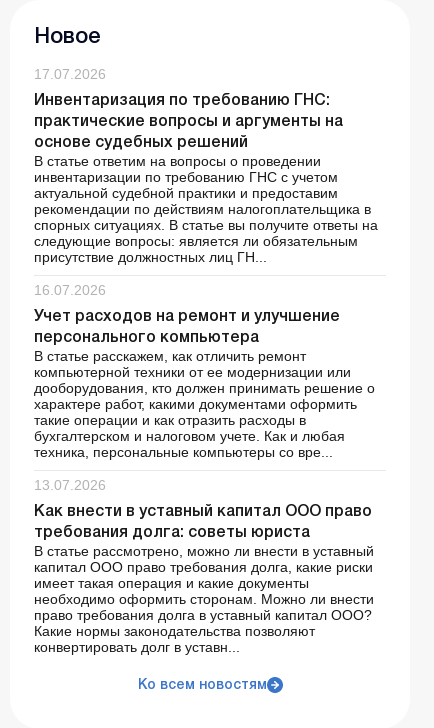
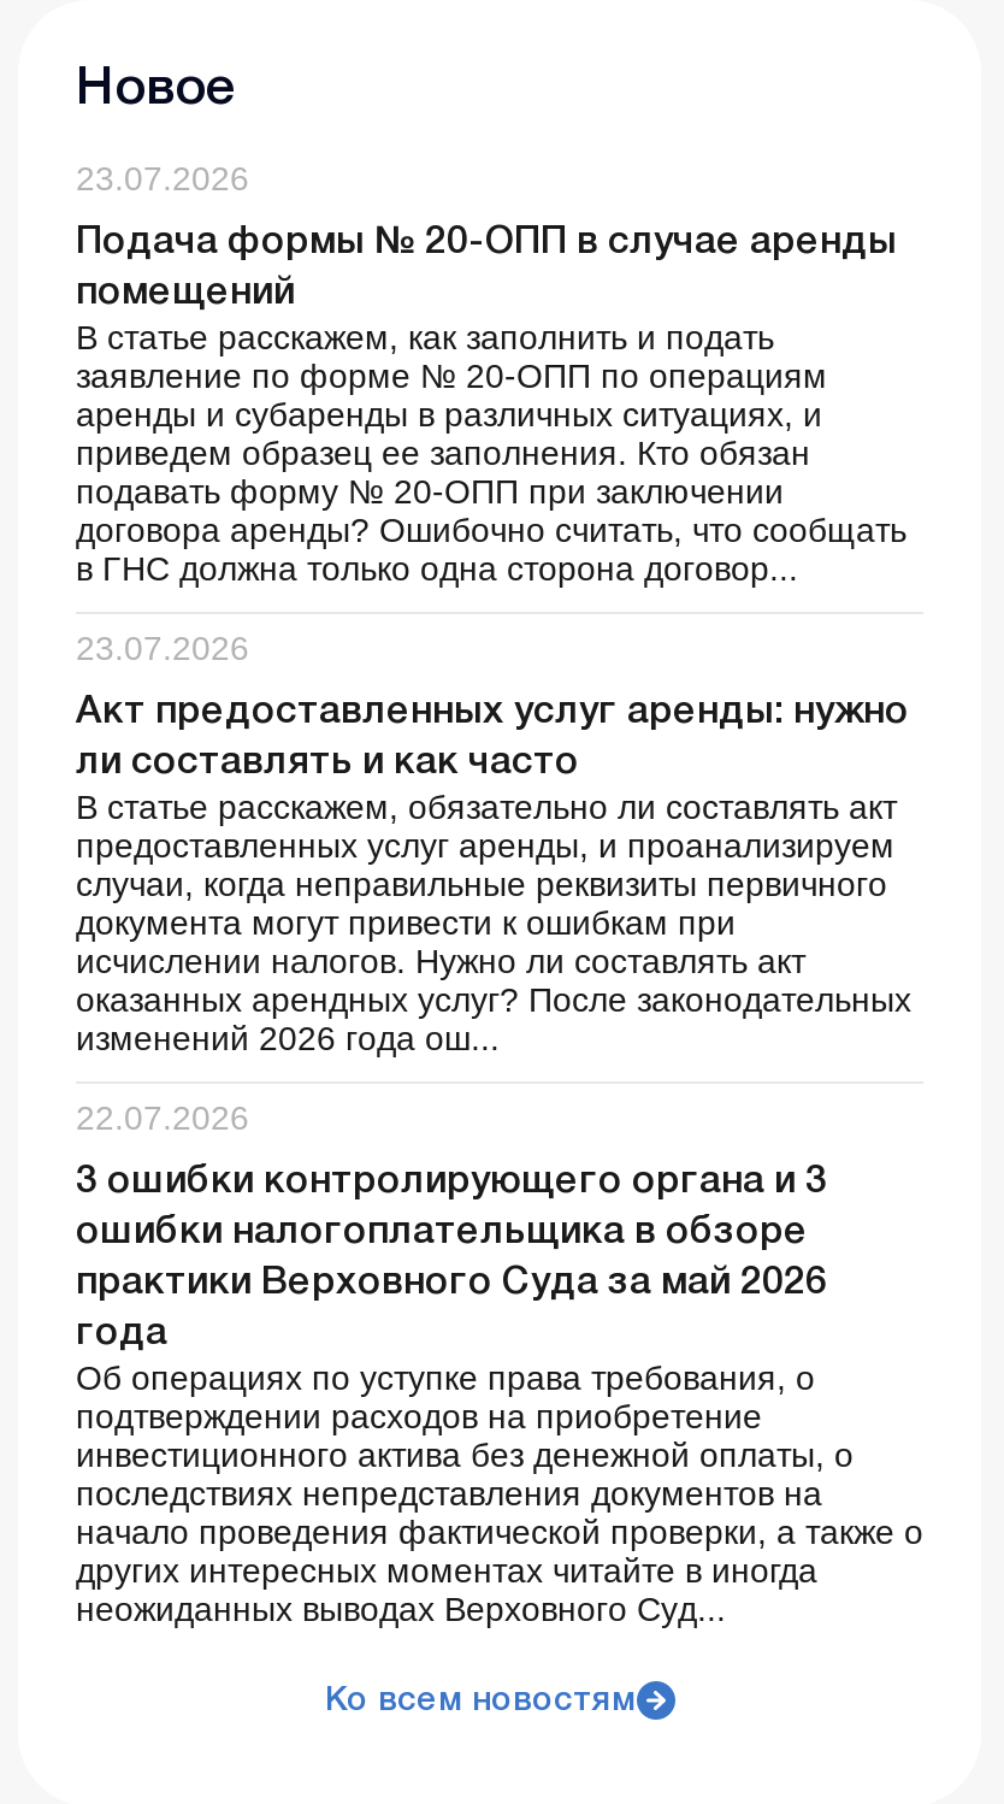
- 17.07.2026
- Инвентаризация по требованию ГНС:
- практические вопросы и аргументы на
- основе судебных решений
- В статье ответим на вопросы о проведении
- инвентаризации по требованию ГНС с учетом
- актуальной судебной практики и предоставим
- рекомендации по действиям налогоплательщика в
- спорных ситуациях. В статье вы получите ответы на
- следующие вопросы: является ли обязательным
- присутствие должностных лиц ГН...
- 16.07.2026
- Учет расходов на ремонт и улучшение
- персонального компьютера
- В статье расскажем, как отличить ремонт
- компьютерной техники от ее модернизации или
- дооборудования, кто должен принимать решение о
- характере работ, какими документами оформить
- такие операции и как отразить расходы в
- бухгалтерском и налоговом учете. Как и любая
- техника, персональные компьютеры со вре...
- 13.07.2026
- Как внести в уставный капитал ООО право
- требования долга: советы юриста
- В статье рассмотрено, можно ли внести в уставный
- капитал ООО право требования долга, какие риски
- имеет такая операция и какие документы
- необходимо оформить сторонам. Можно ли внести
- право требования долга в уставный капитал ООО?
- Какие нормы законодательства позволяют
- конвертировать долг в уставн...
+ 23.07.2026
+ Подача формы № 20-ОПП в случае аренды
+ помещений
+ В статье расскажем, как заполнить и подать
+ заявление по форме № 20-ОПП по операциям
+ аренды и субаренды в различных ситуациях, и
+ приведем образец ее заполнения. Кто обязан
+ подавать форму № 20-ОПП при заключении
+ договора аренды? Ошибочно считать, что сообщать
+ в ГНС должна только одна сторона договор...
+ 23.07.2026
+ Акт предоставленных услуг аренды: нужно
+ ли составлять и как часто
+ В статье расскажем, обязательно ли составлять акт
+ предоставленных услуг аренды, и проанализируем
+ случаи, когда неправильные реквизиты первичного
+ документа могут привести к ошибкам при
+ исчислении налогов. Нужно ли составлять акт
+ оказанных арендных услуг? После законодательных
+ изменений 2026 года ош...
+ 22.07.2026
+ 3 ошибки контролирующего органа и 3
+ ошибки налогоплательщика в обзоре
+ практики Верховного Суда за май 2026
+ года
+ Об операциях по уступке права требования, о
+ подтверждении расходов на приобретение
+ инвестиционного актива без денежной оплаты, о
+ последствиях непредставления документов на
+ начало проведения фактической проверки, а также о
+ других интересных моментах читайте в иногда
+ неожиданных выводах Верховного Суд...
